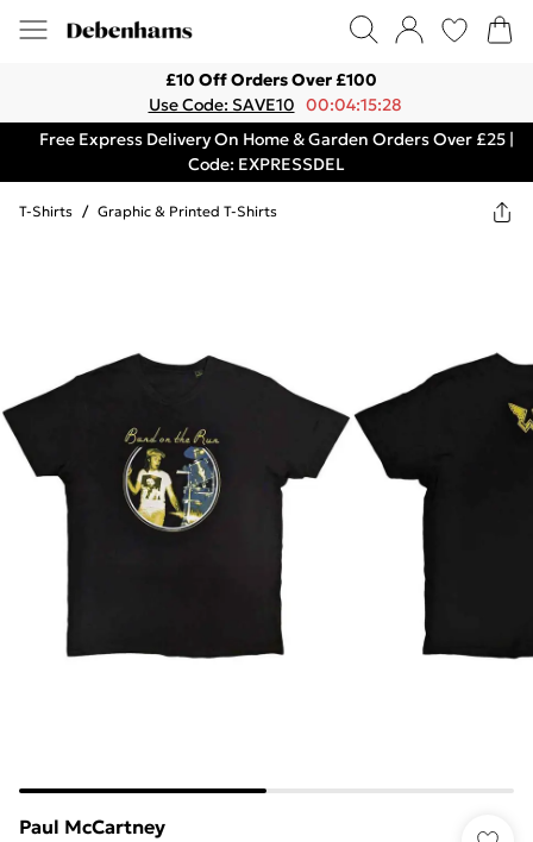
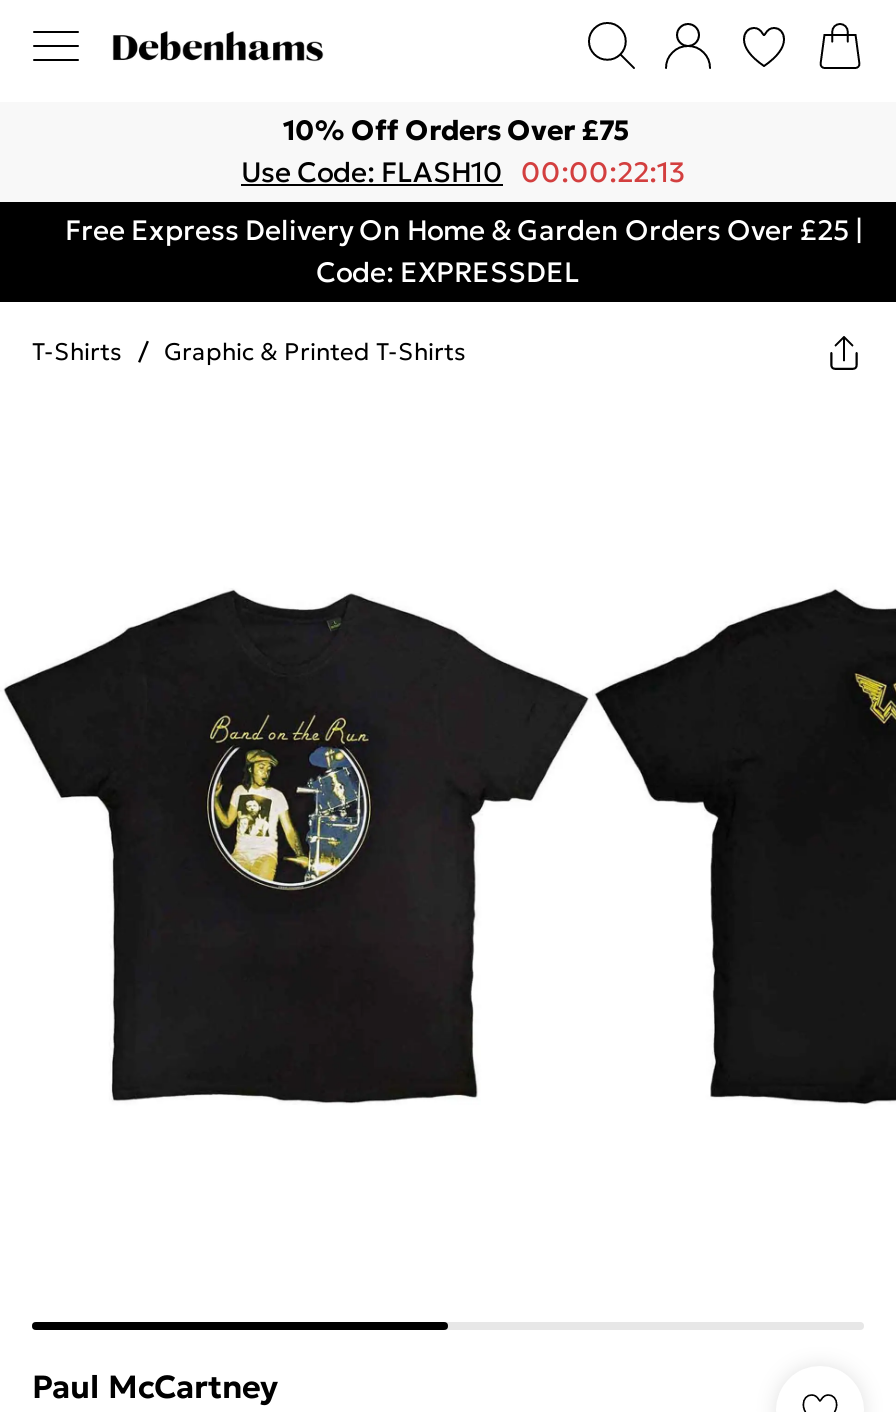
- £10 Off Orders Over £100
+ 10% Off Orders Over £75

- Use Code: SAVE10 00:04:15:28
+ Use Code: FLASH10 00:00:22:13
